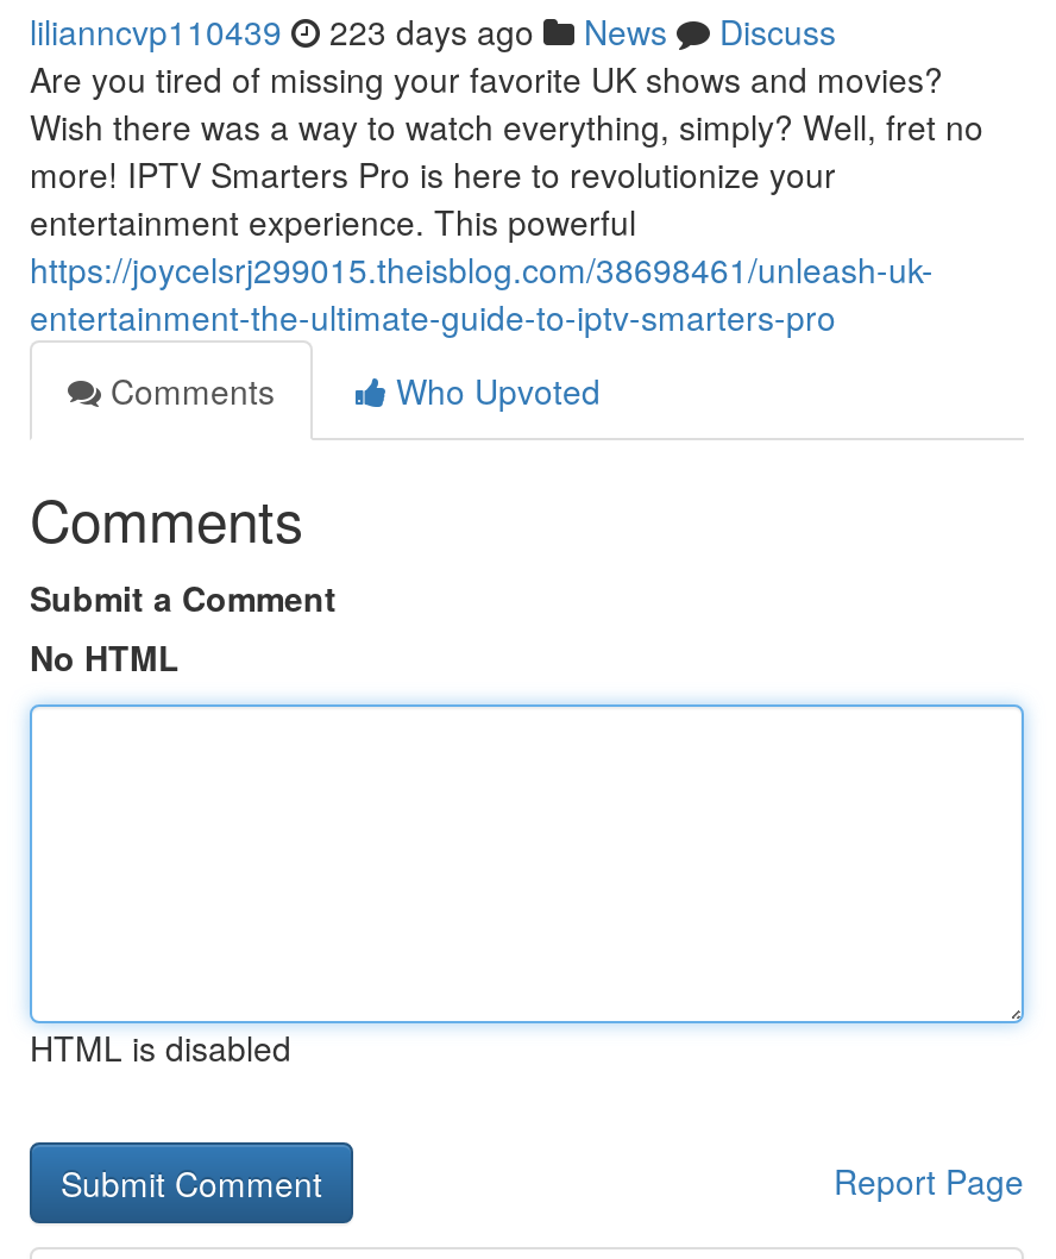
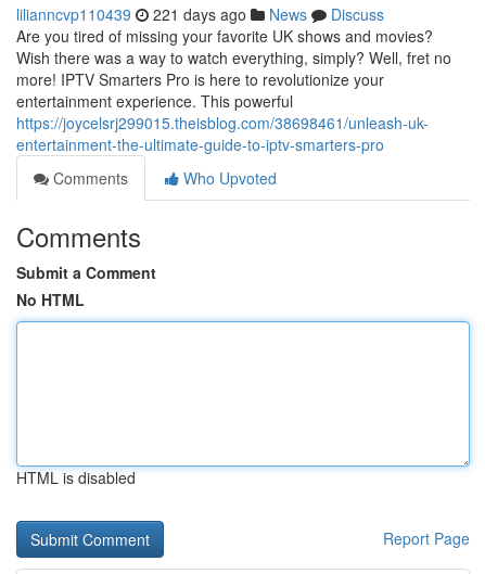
- lilianncvp110439 223 days ago News Discuss
+ lilianncvp110439 221 days ago News Discuss
